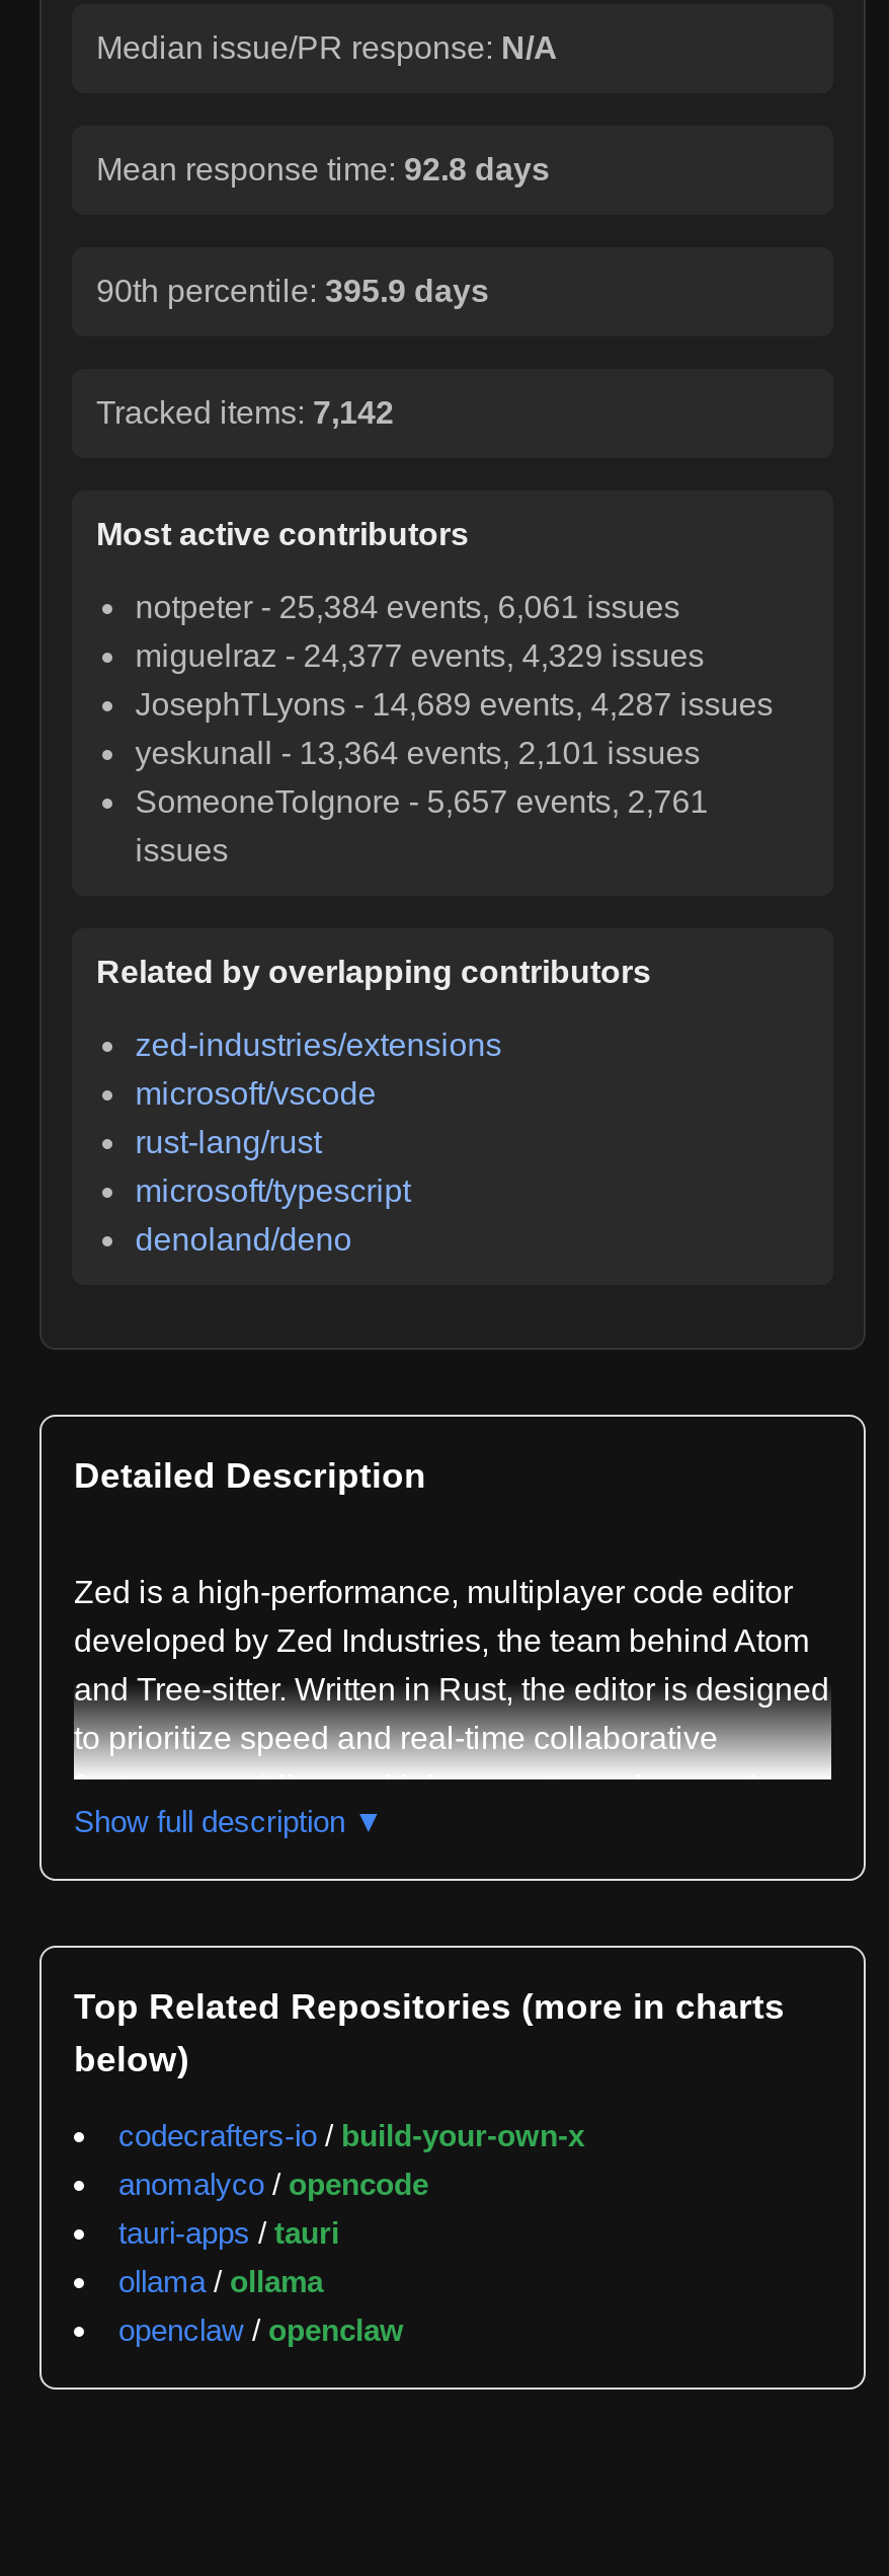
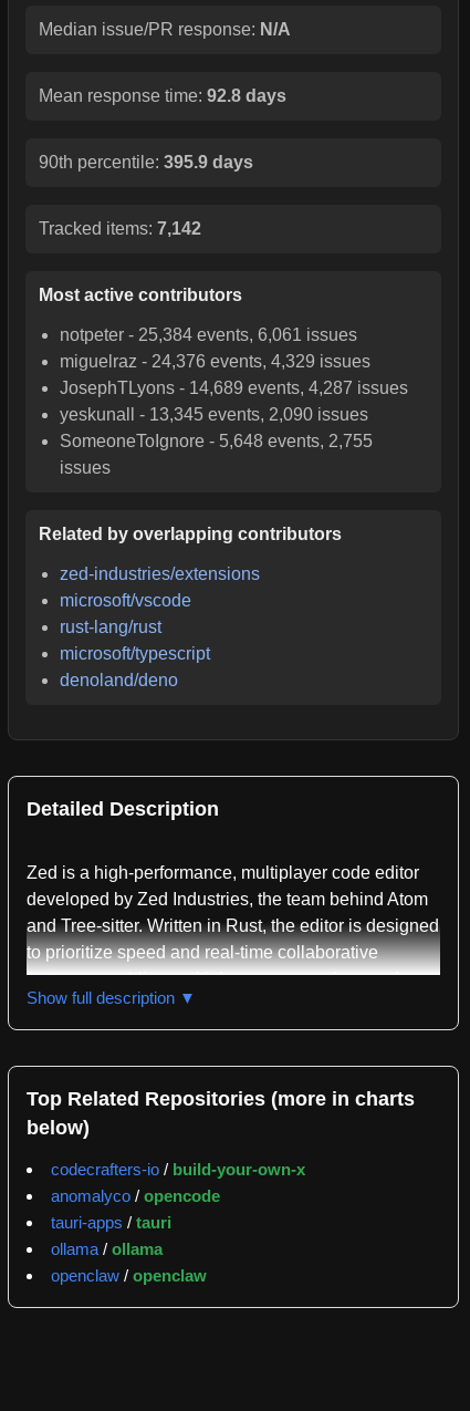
- miguelraz - 24,377 events, 4,329 issues
+ miguelraz - 24,376 events, 4,329 issues

- yeskunall - 13,364 events, 2,101 issues
+ yeskunall - 13,345 events, 2,090 issues

- SomeoneToIgnore - 5,657 events, 2,761
+ SomeoneToIgnore - 5,648 events, 2,755
